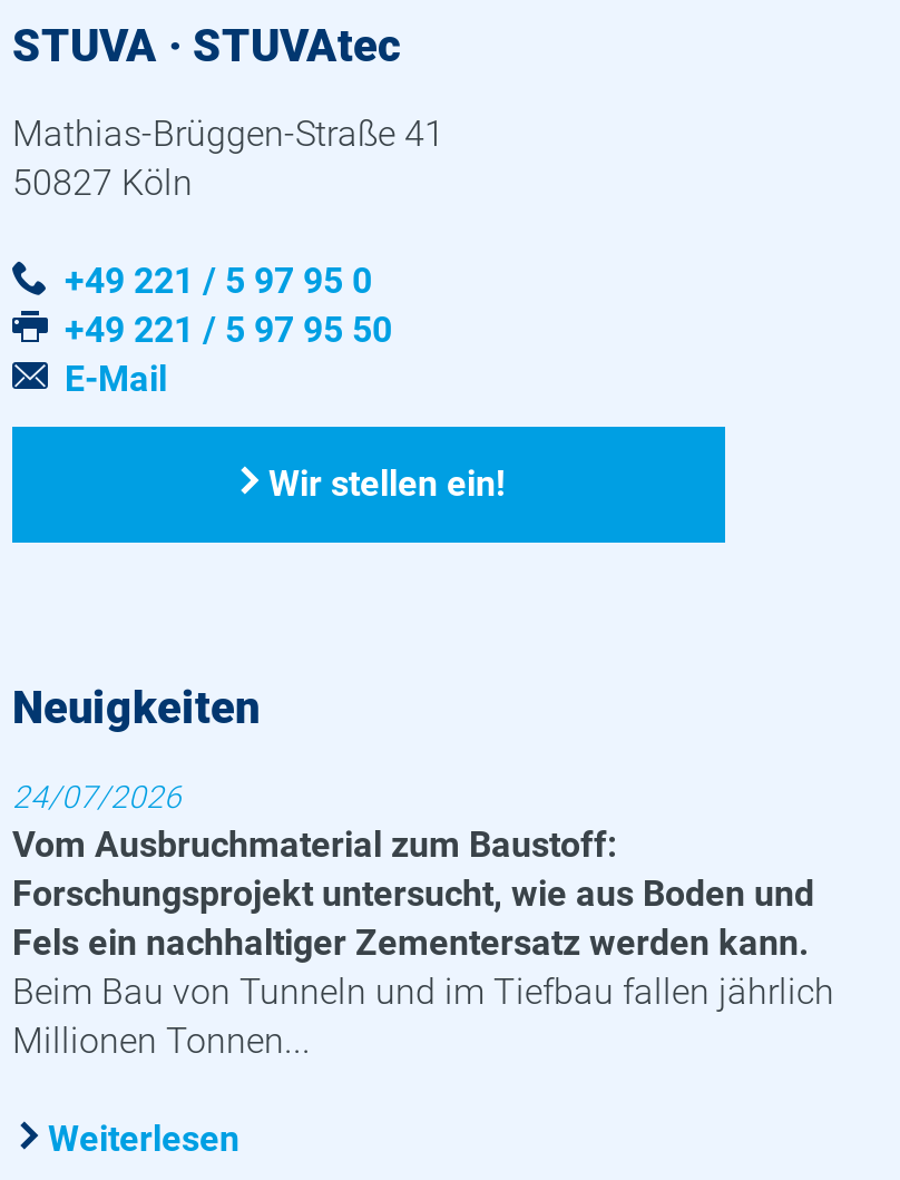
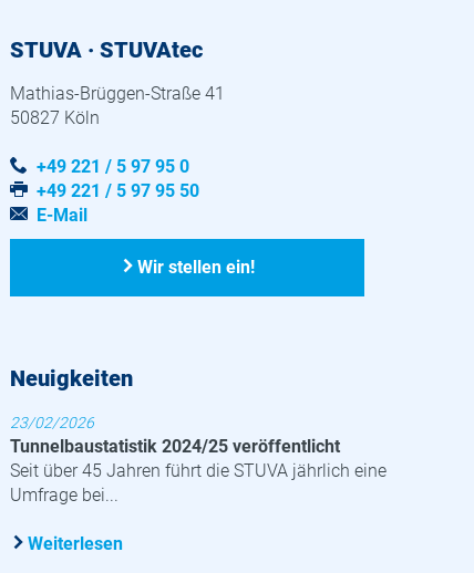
- 24/07/2026
- Vom Ausbruchmaterial zum Baustoff:
- Forschungsprojekt untersucht, wie aus Boden und
- Fels ein nachhaltiger Zementersatz werden kann.
- Beim Bau von Tunneln und im Tiefbau fallen jährlich
- Millionen Tonnen...
+ 23/02/2026
+ Tunnelbaustatistik 2024/25 veröffentlicht
+ Seit über 45 Jahren führt die STUVA jährlich eine
+ Umfrage bei...
